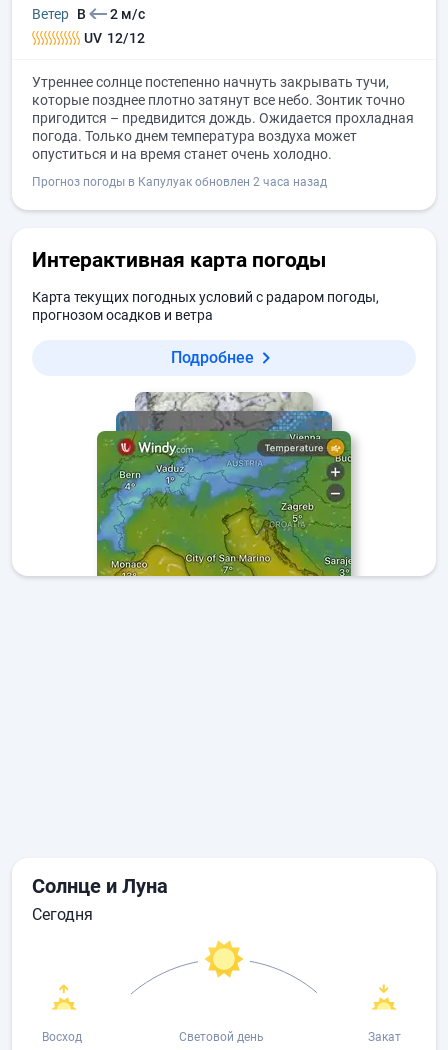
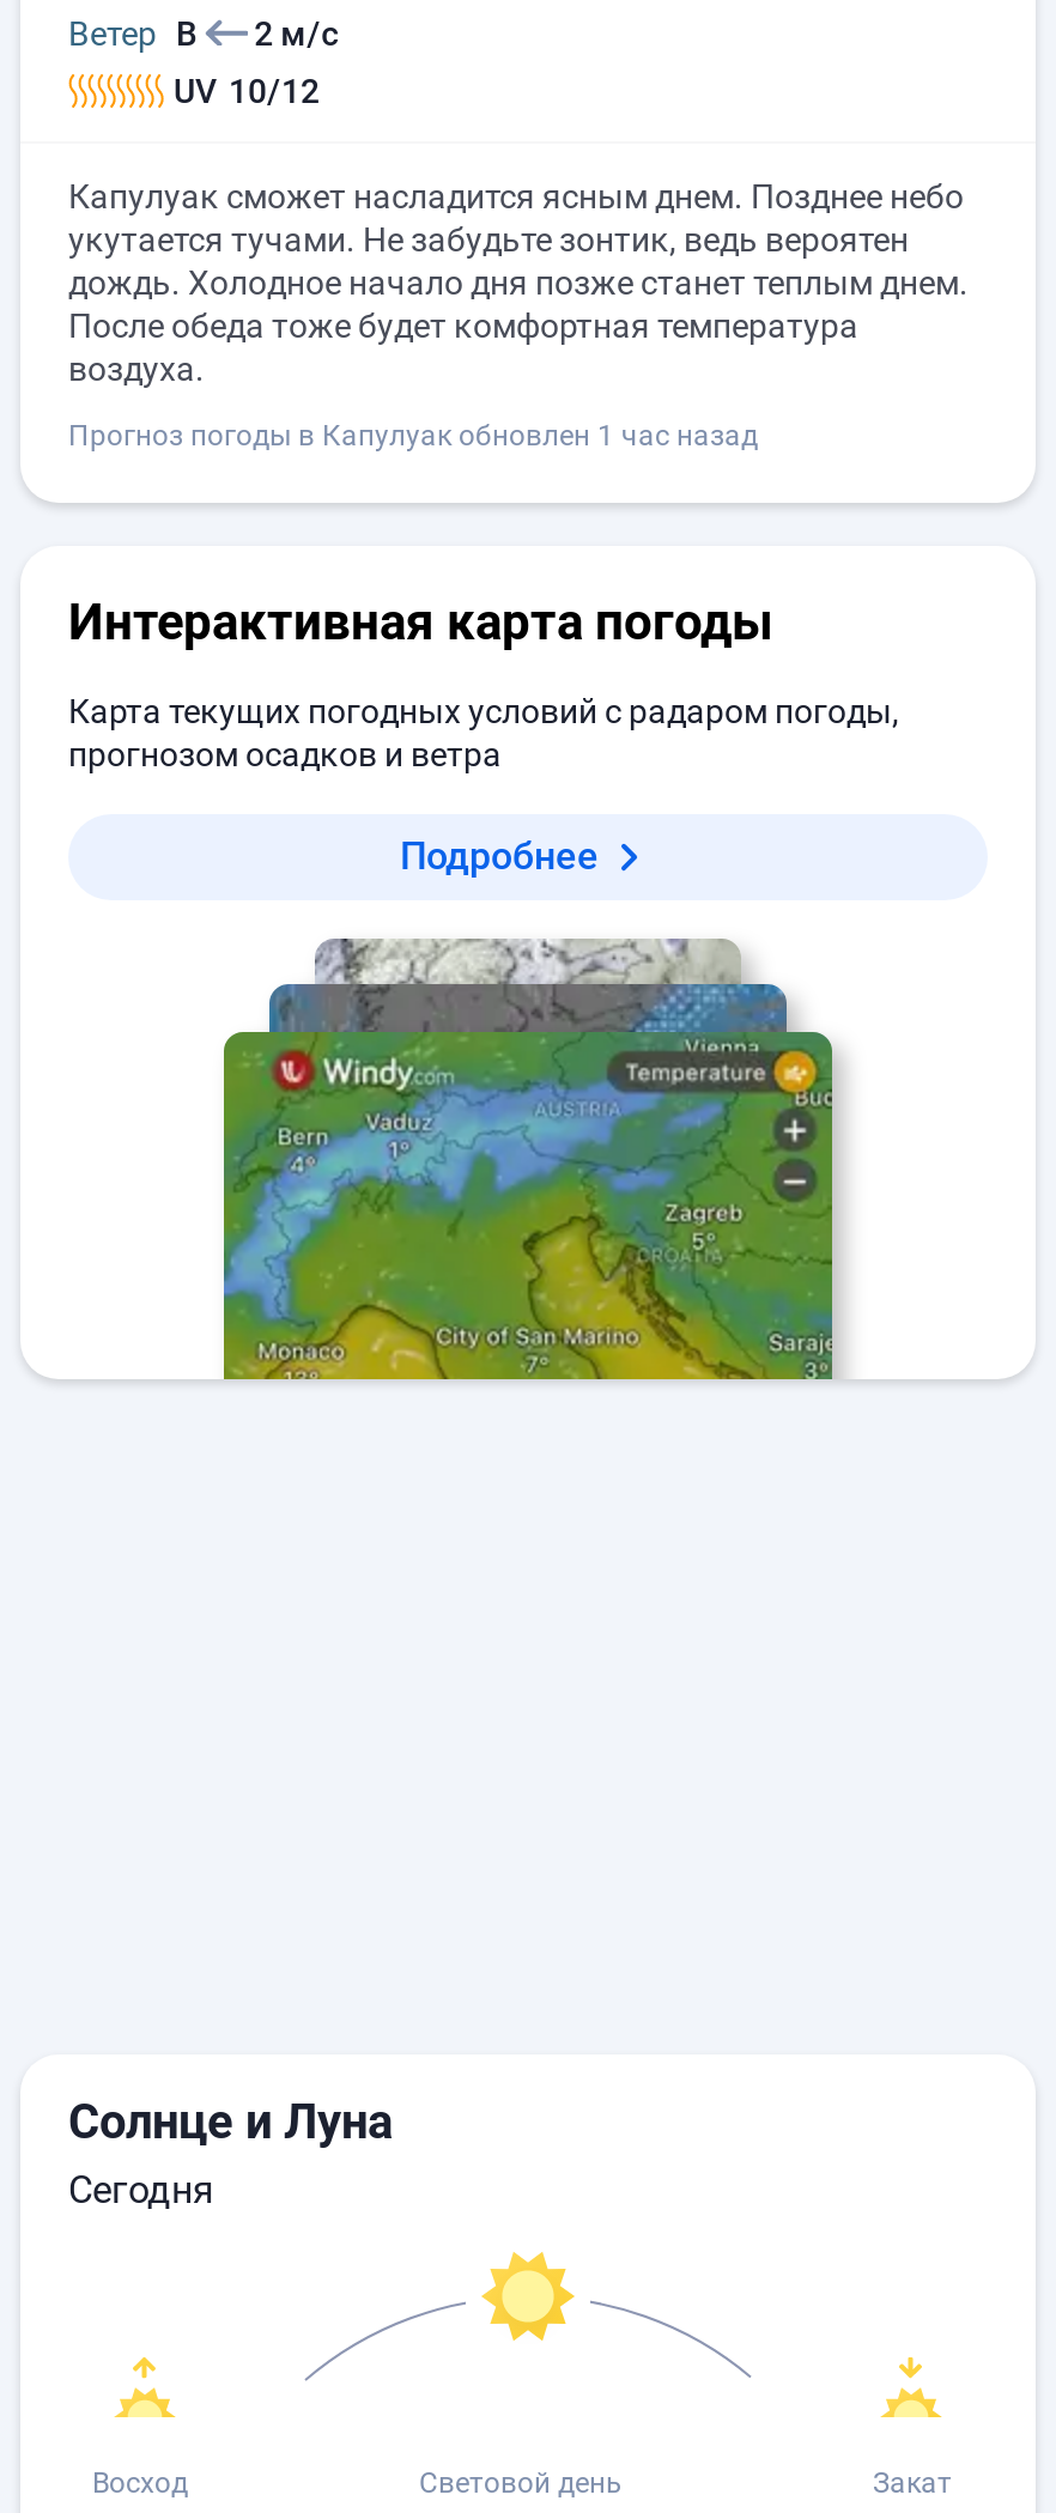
- UV 12/12
+ UV 10/12

- Утреннее солнце постепенно начнуть закрывать тучи,
- которые позднее плотно затянут все небо. Зонтик точно
- пригодится – предвидится дождь. Ожидается прохладная
- погода. Только днем температура воздуха может
- опуститься и на время станет очень холодно.
+ Капулуак сможет насладится ясным днем. Позднее небо
+ укутается тучами. Не забудьте зонтик, ведь вероятен
+ дождь. Холодное начало дня позже станет теплым днем.
+ После обеда тоже будет комфортная температура
+ воздуха.

- Прогноз погоды в Капулуак обновлен 2 часа назад
+ Прогноз погоды в Капулуак обновлен 1 час назад
